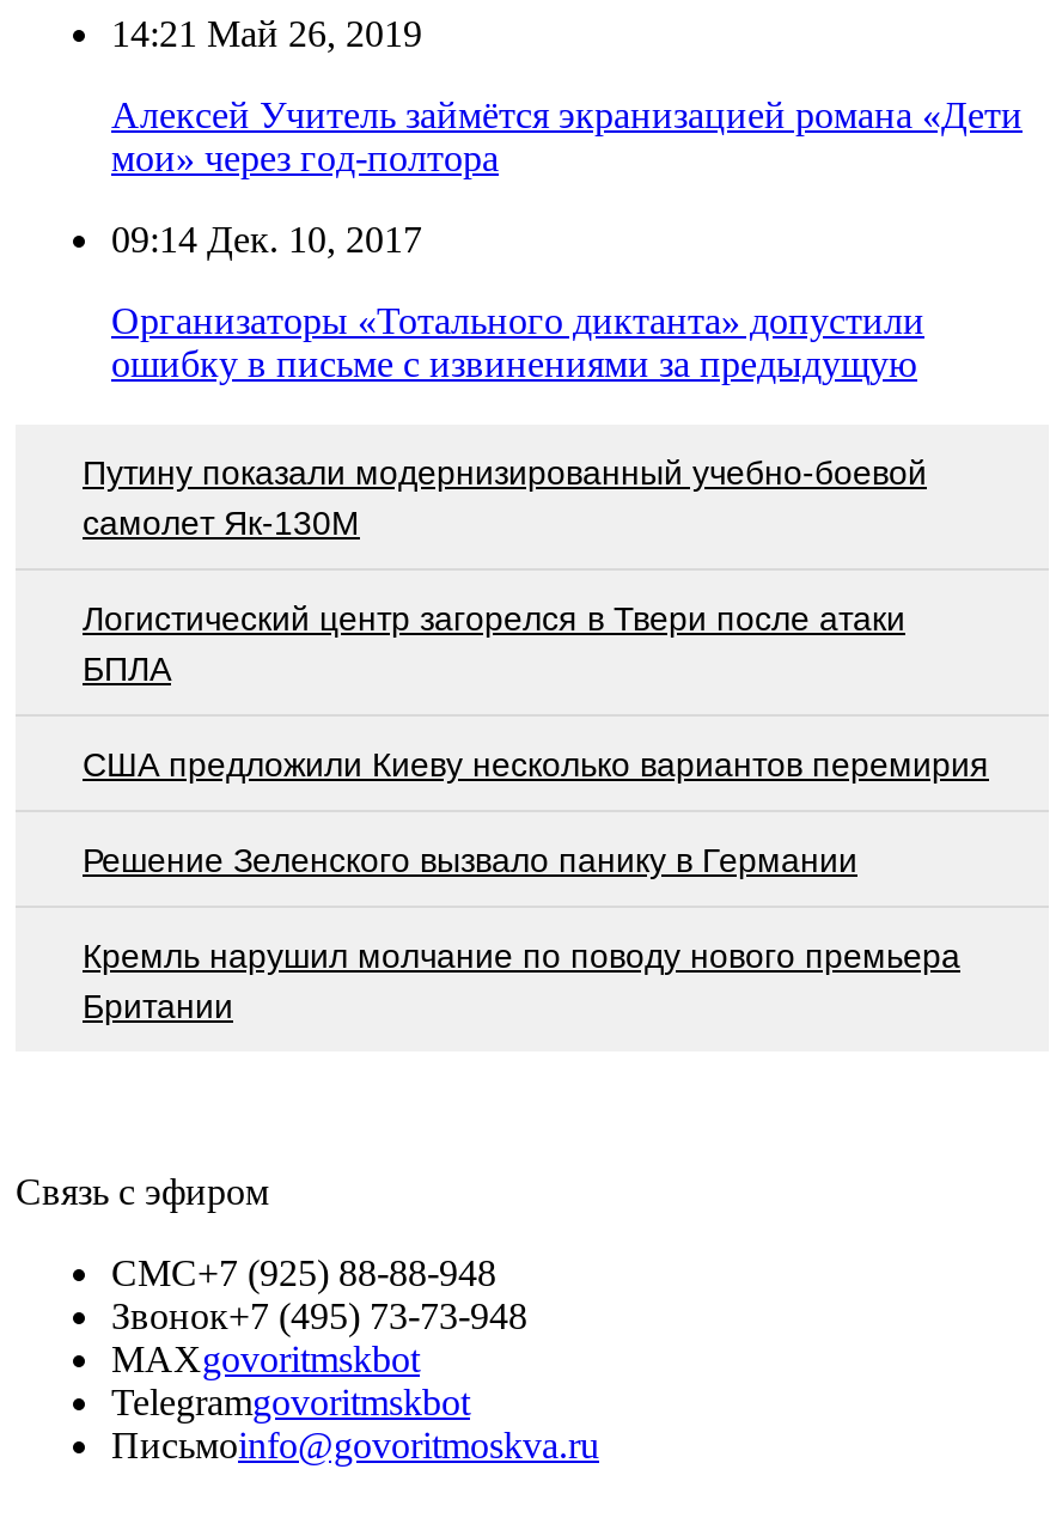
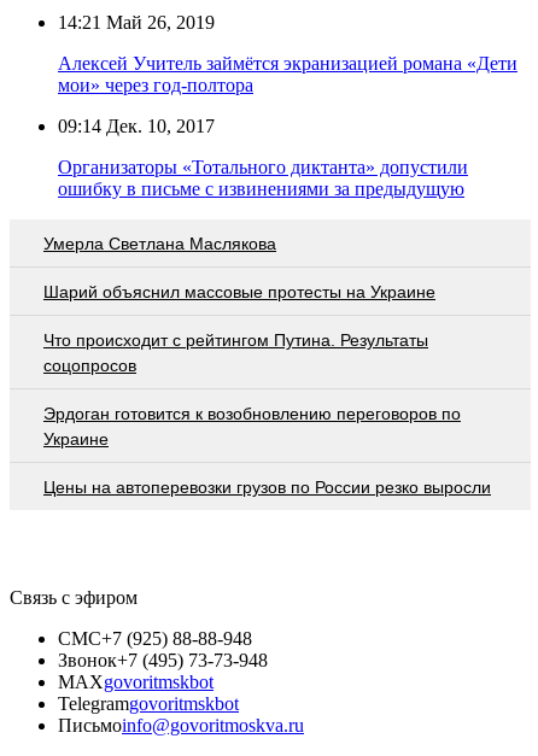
- Путину показали модернизированный учебно-боевой
- самолет Як-130М
+ Умерла Светлана Маслякова

- Логистический центр загорелся в Твери после атаки
- БПЛА
+ Шарий объяснил массовые протесты на Украине

- США предложили Киеву несколько вариантов перемирия
+ Что происходит с рейтингом Путина. Результаты
+ соцопросов

- Решение Зеленского вызвало панику в Германии
+ Эрдоган готовится к возобновлению переговоров по
+ Украине

- Кремль нарушил молчание по поводу нового премьера
- Британии
+ Цены на автоперевозки грузов по России резко выросли
